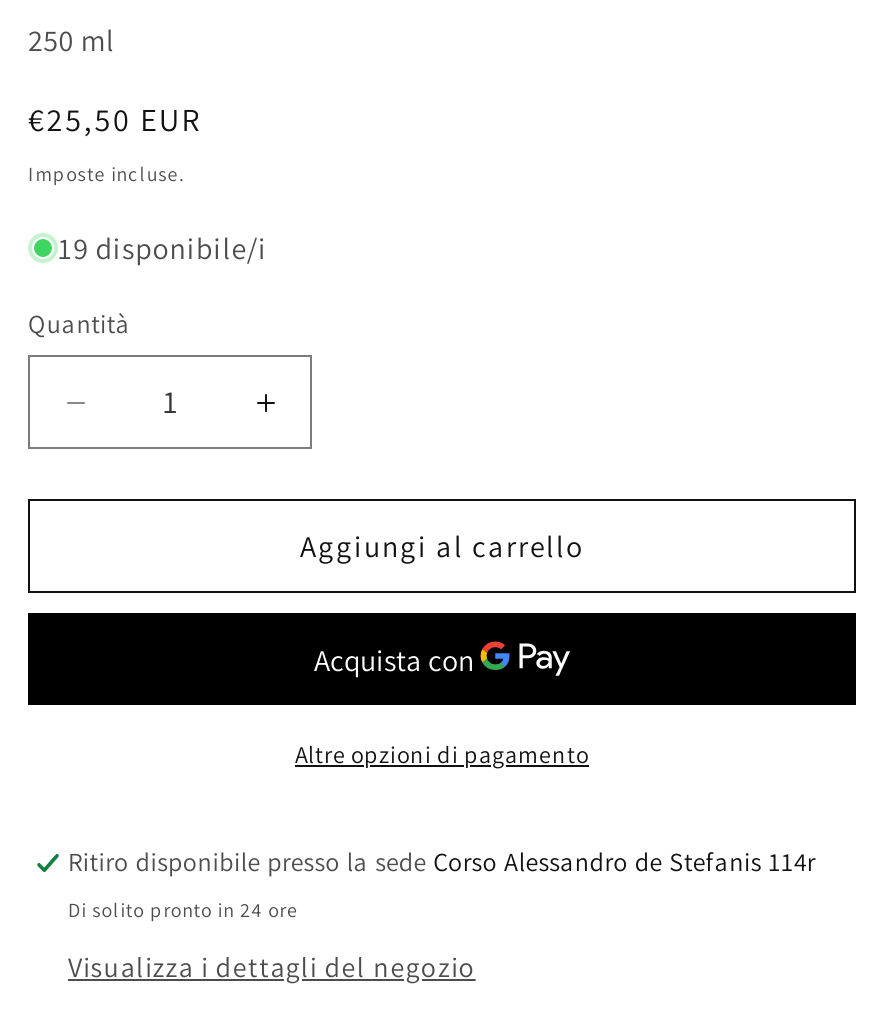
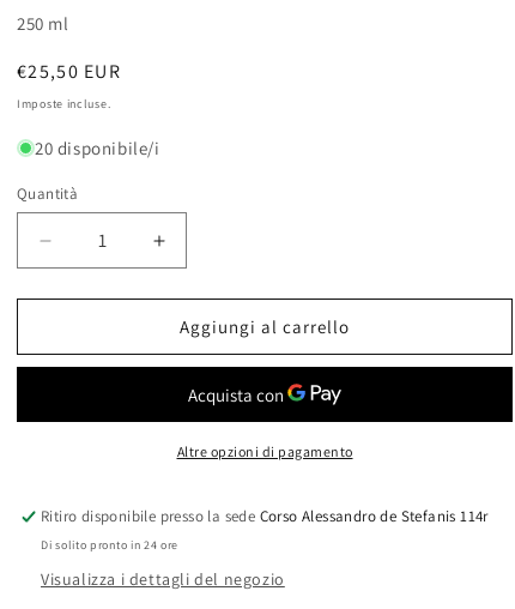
- 19 disponibile/i
+ 20 disponibile/i
